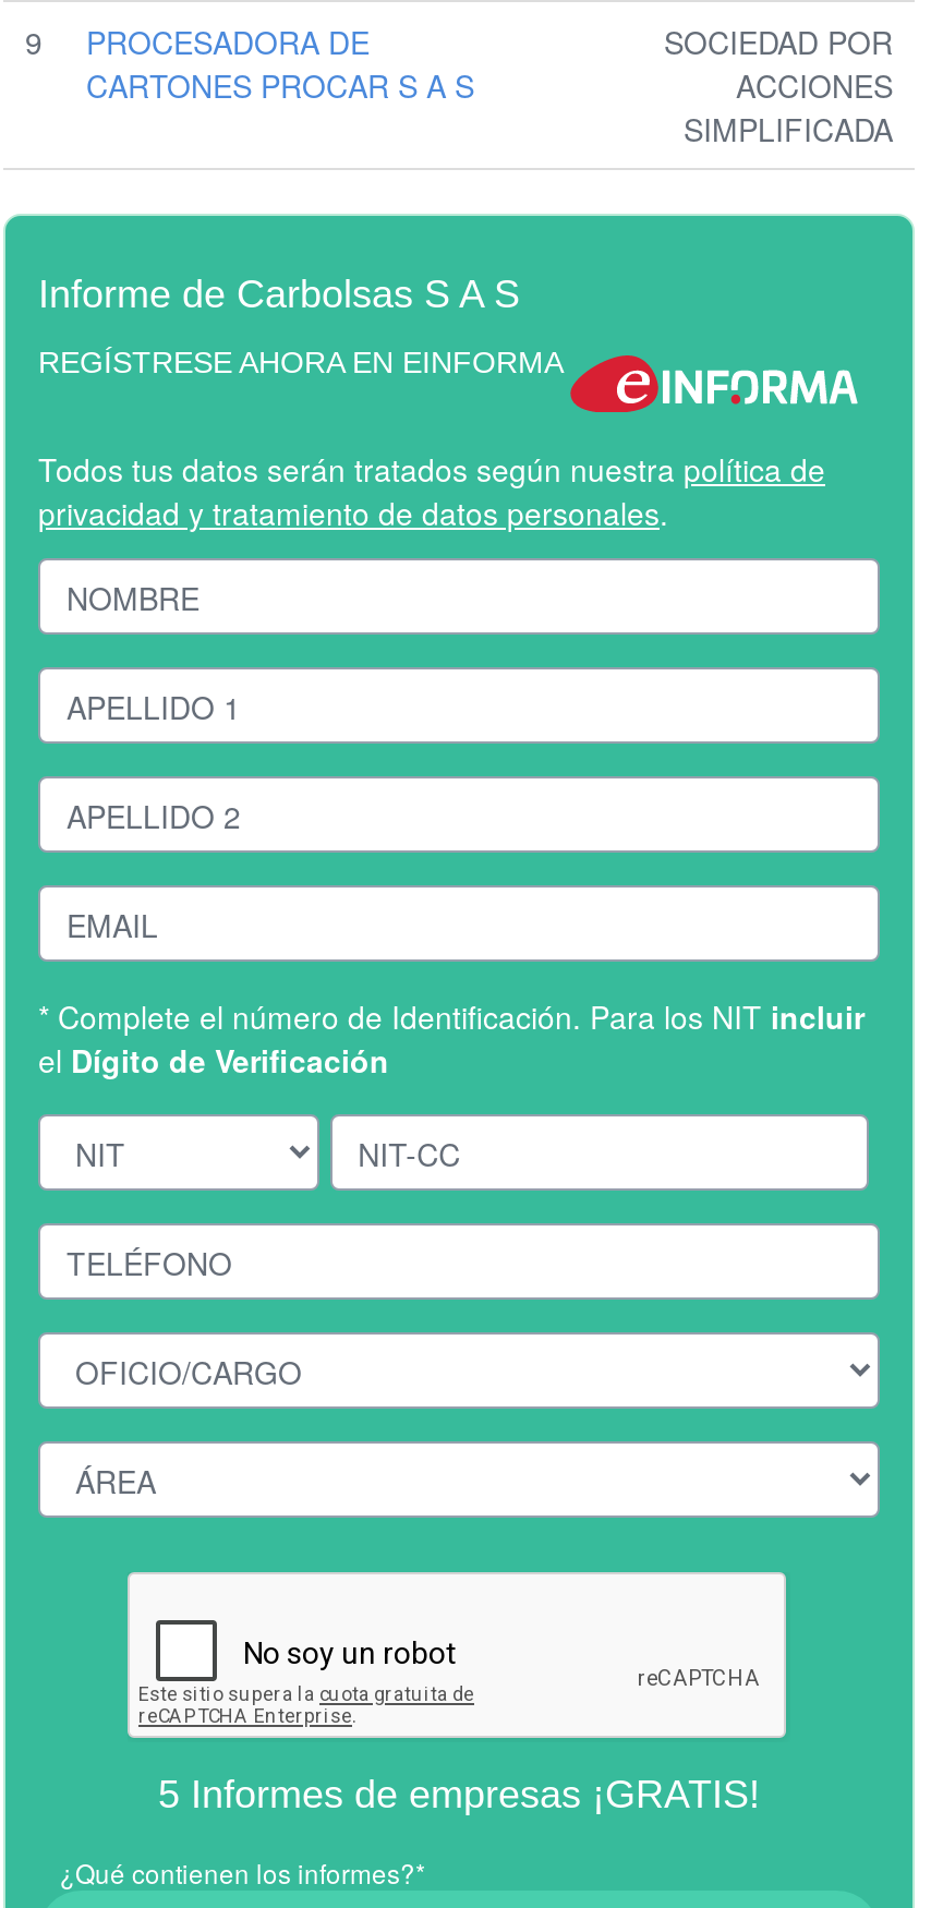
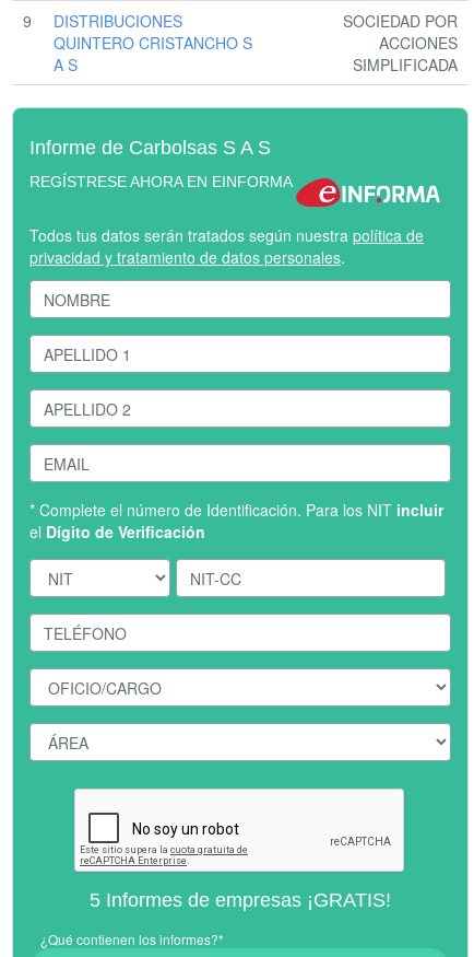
- PROCESADORA DE
- CARTONES PROCAR S A S
+ DISTRIBUCIONES
+ QUINTERO CRISTANCHO S
+ A S
